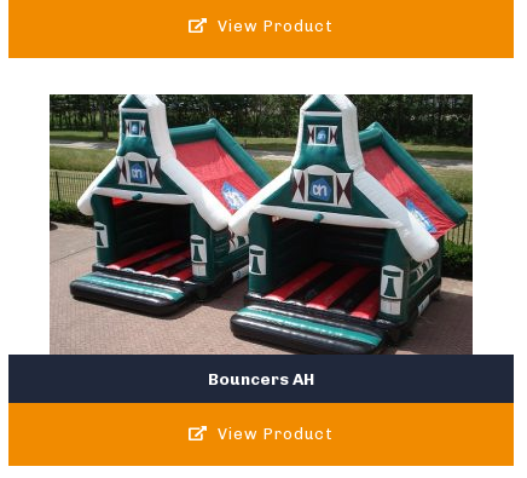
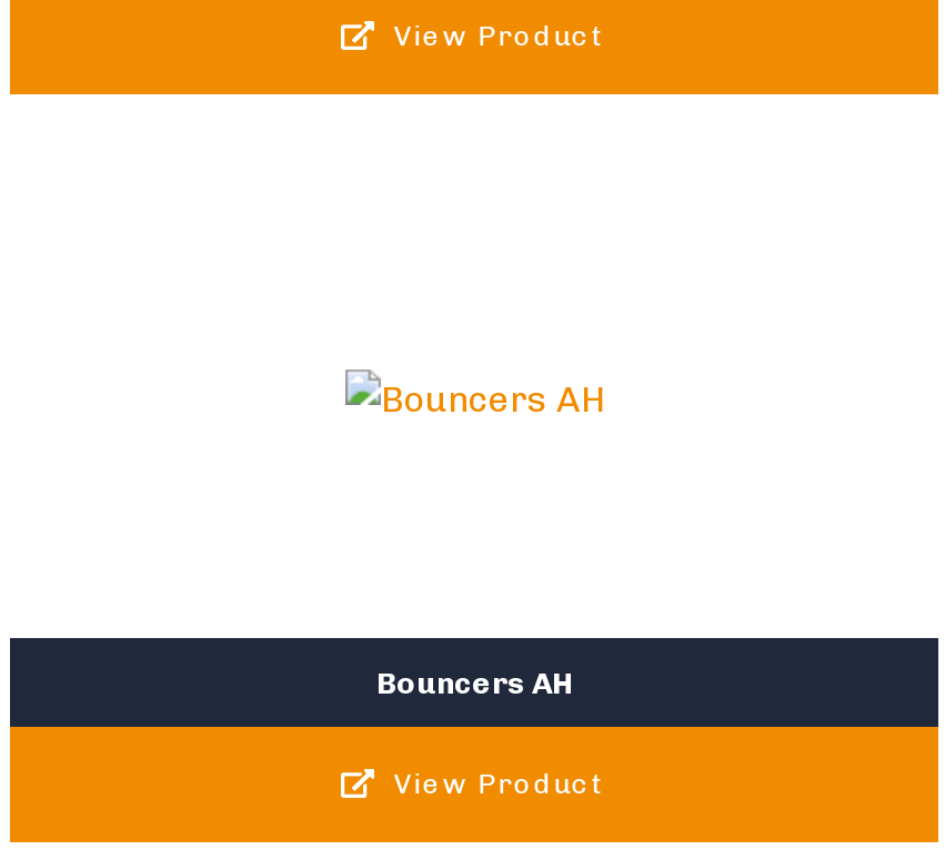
- [image]
